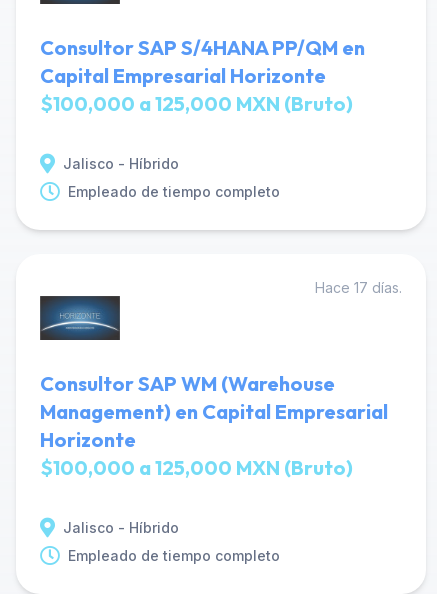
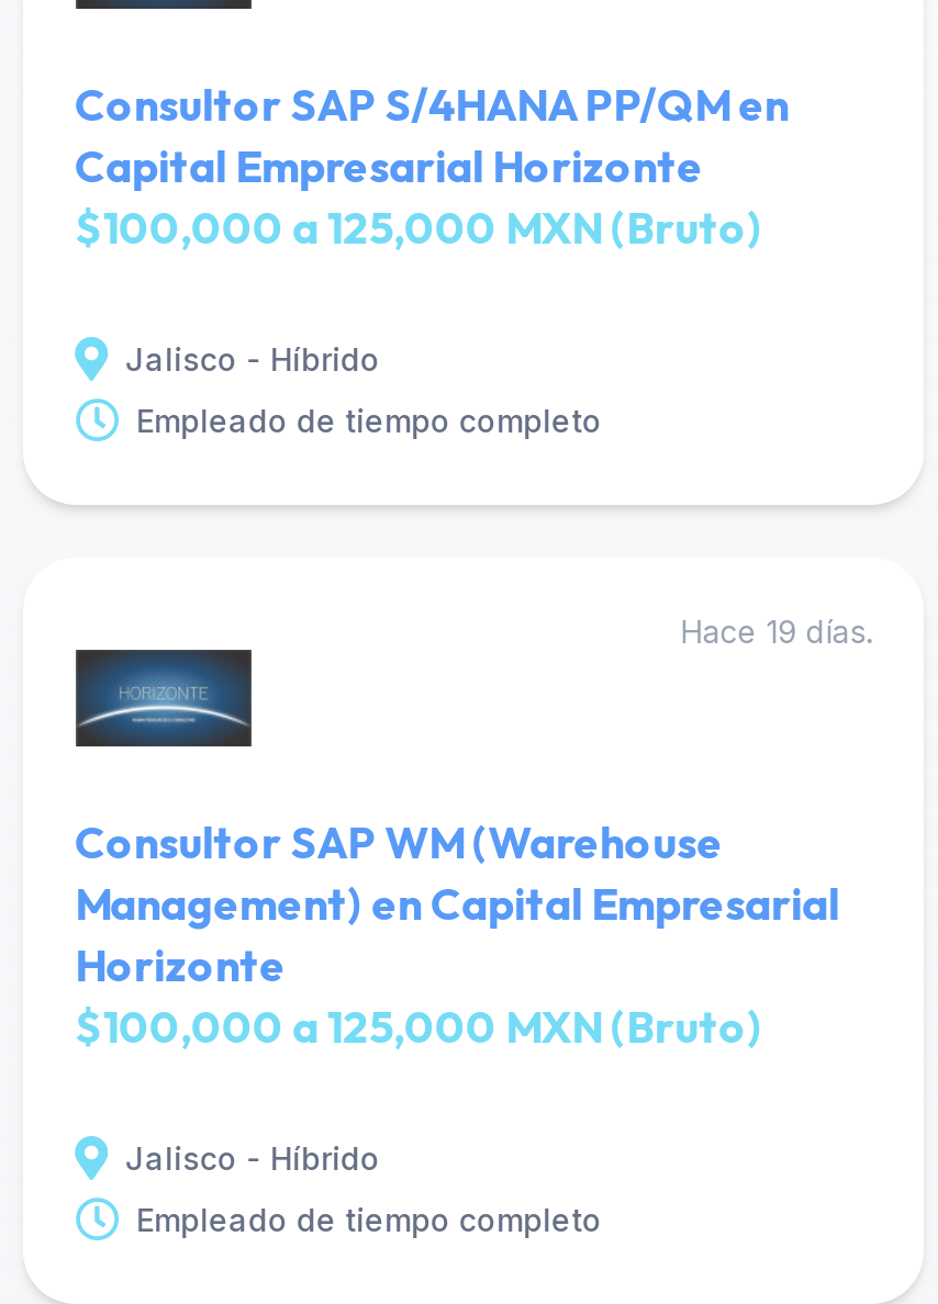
- Hace 17 días.
+ Hace 19 días.
